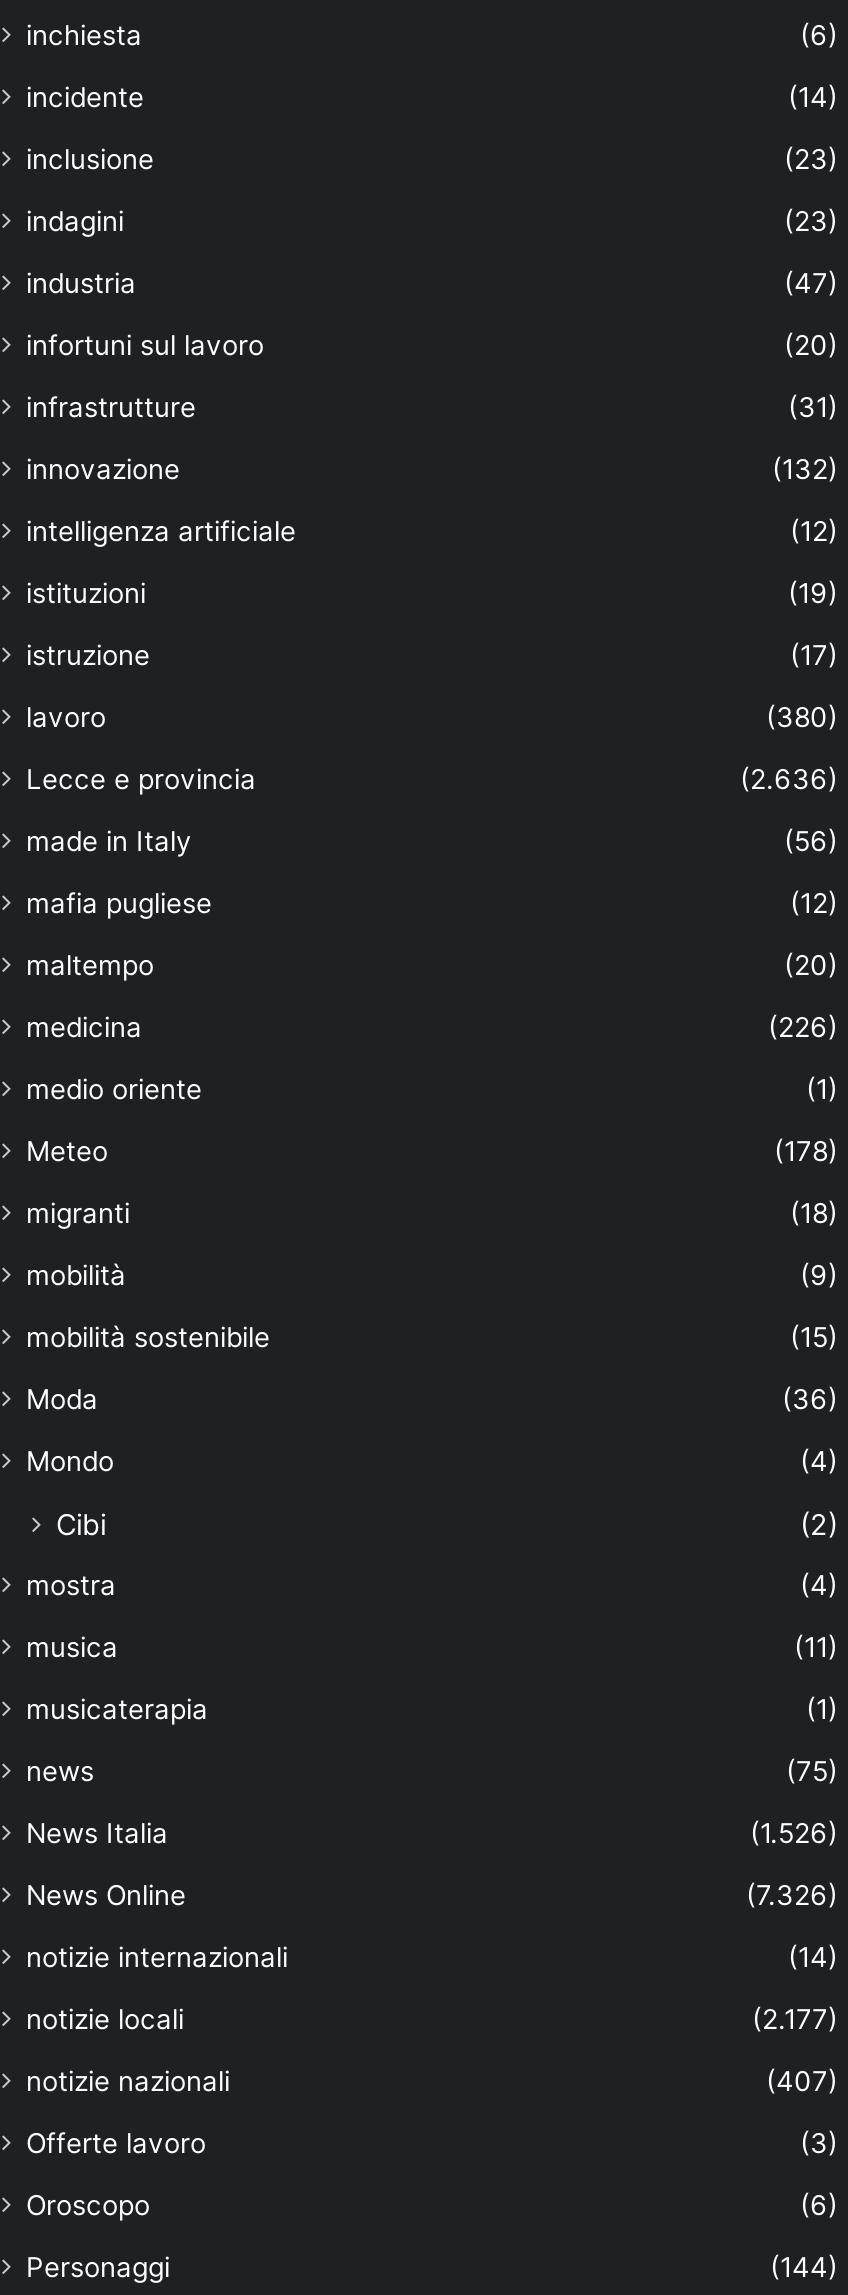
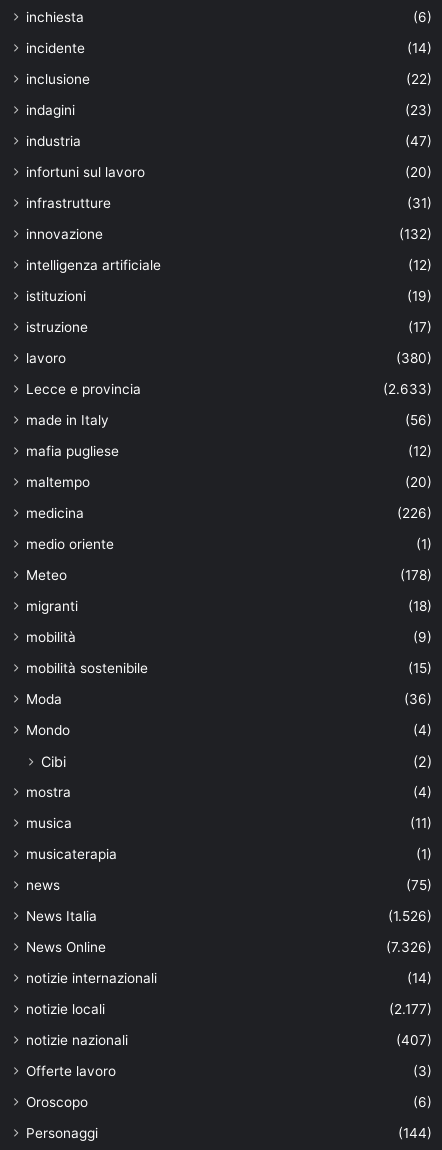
- (23)
+ (22)

- (2.636)
+ (2.633)
